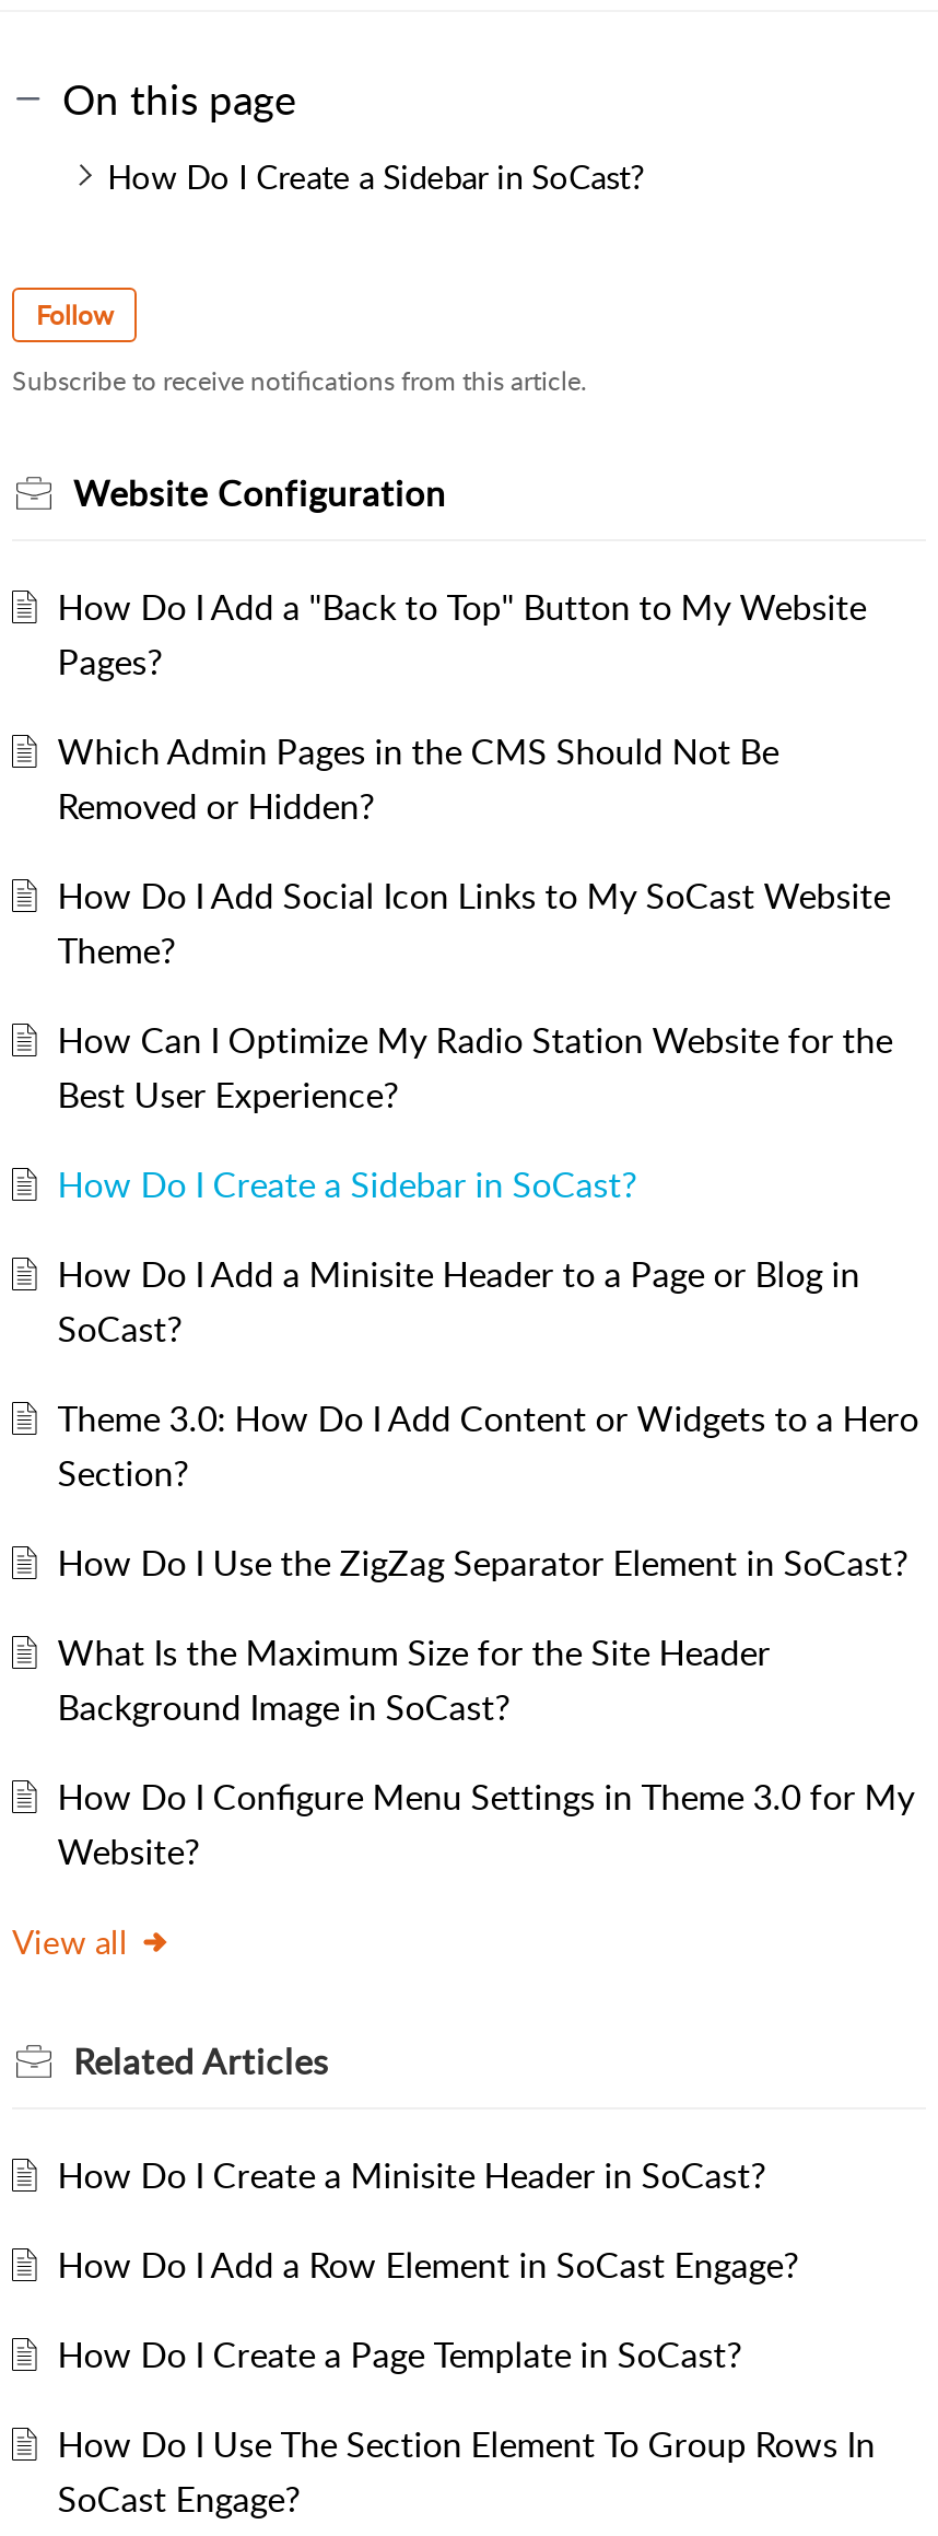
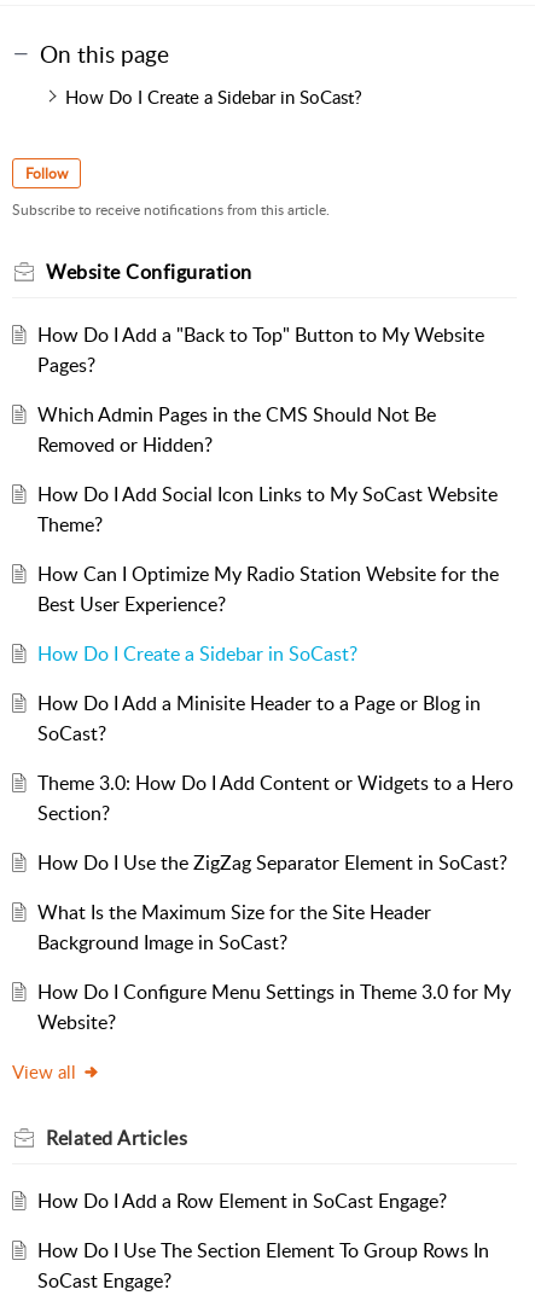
- How Do I Create a Minisite Header in SoCast?

- How Do I Create a Page Template in SoCast?
